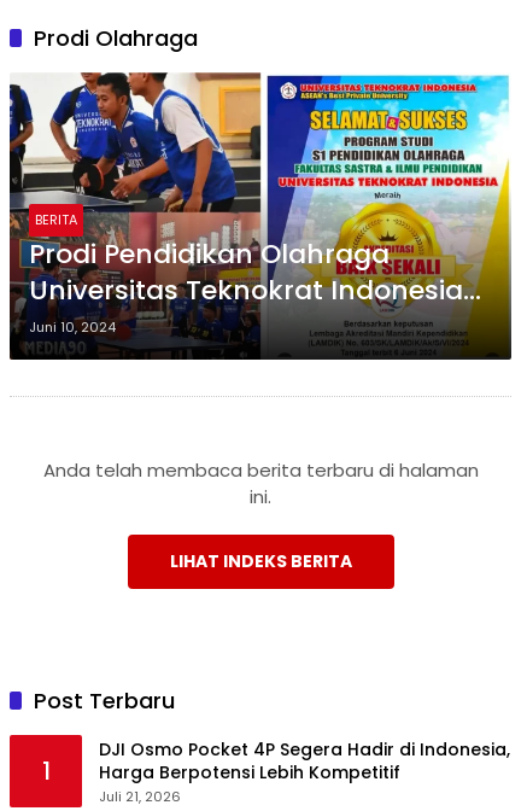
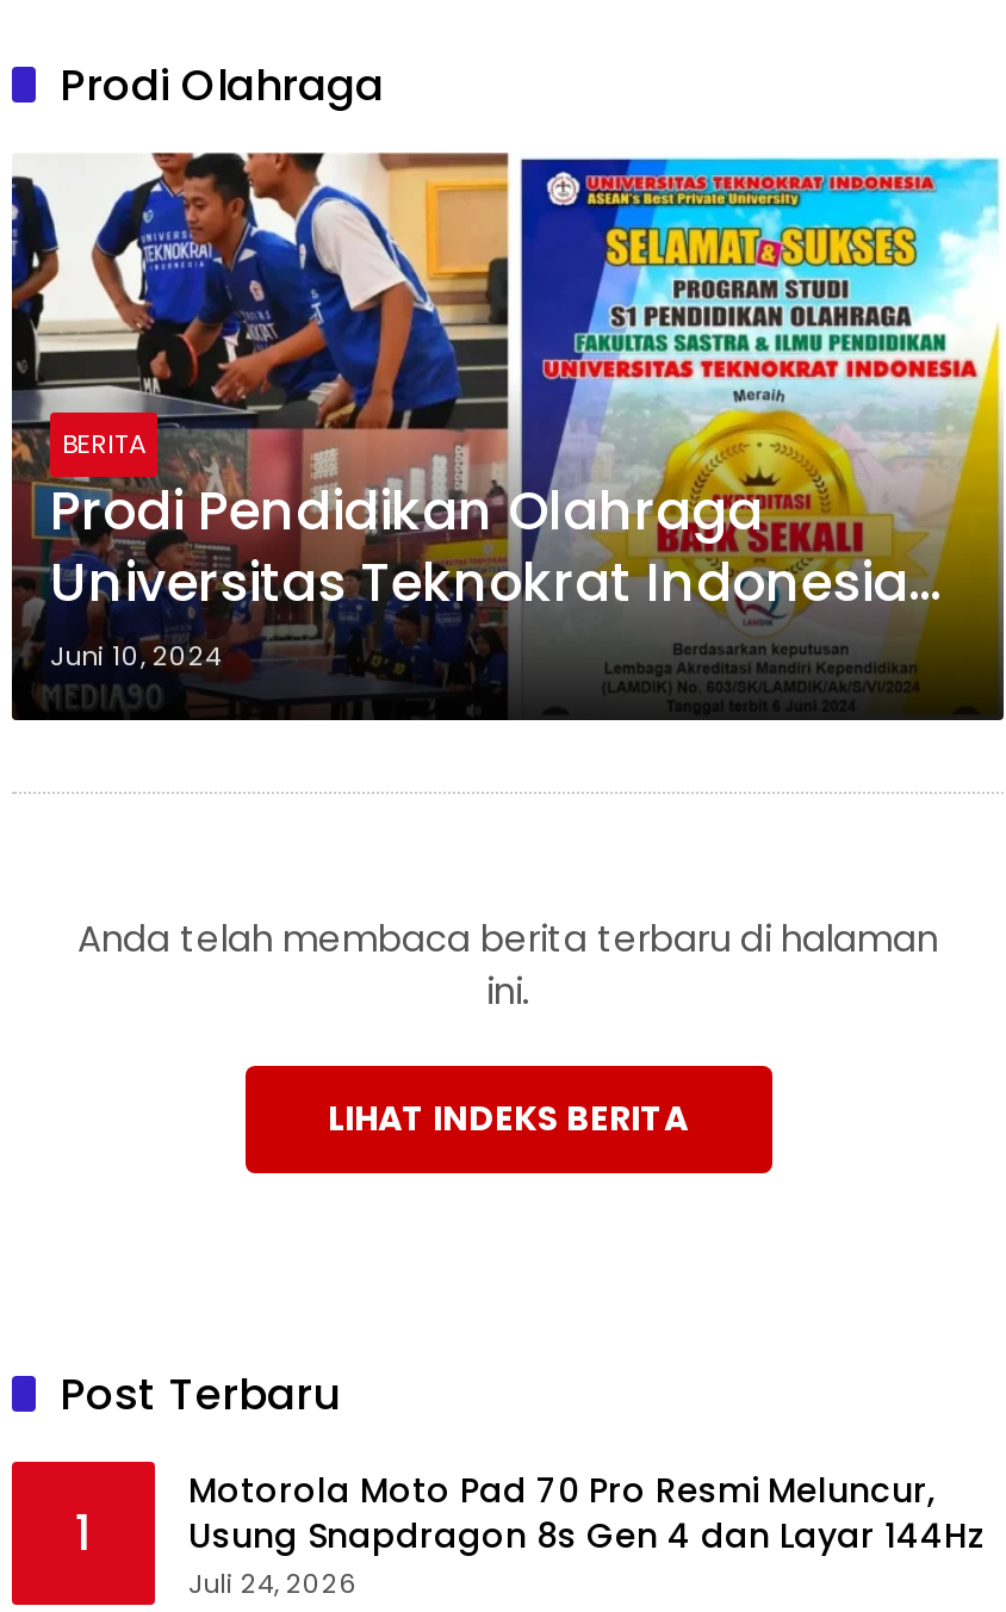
- DJI Osmo Pocket 4P Segera Hadir di Indonesia,
- Harga Berpotensi Lebih Kompetitif
- Juli 21, 2026
+ Motorola Moto Pad 70 Pro Resmi Meluncur,
+ Usung Snapdragon 8s Gen 4 dan Layar 144Hz
+ Juli 24, 2026
